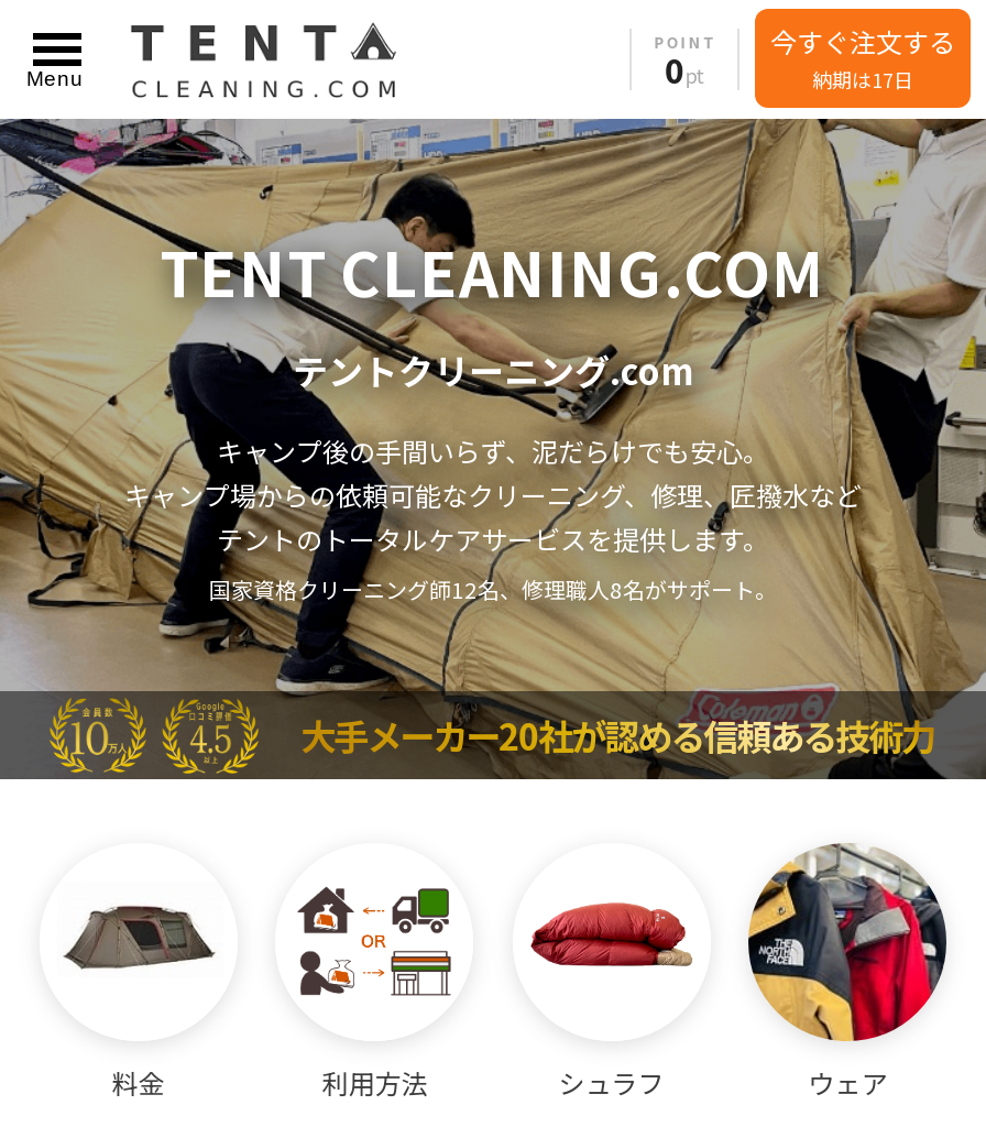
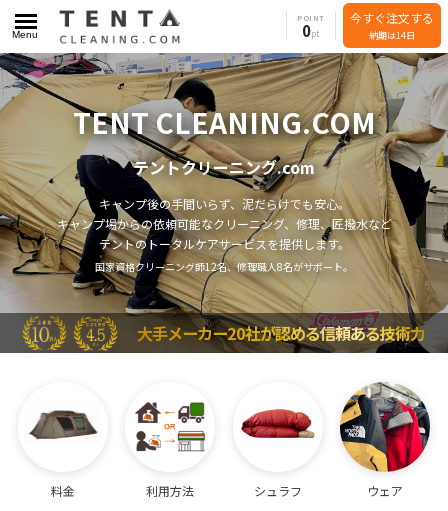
- 納期は17日
+ 納期は14日
